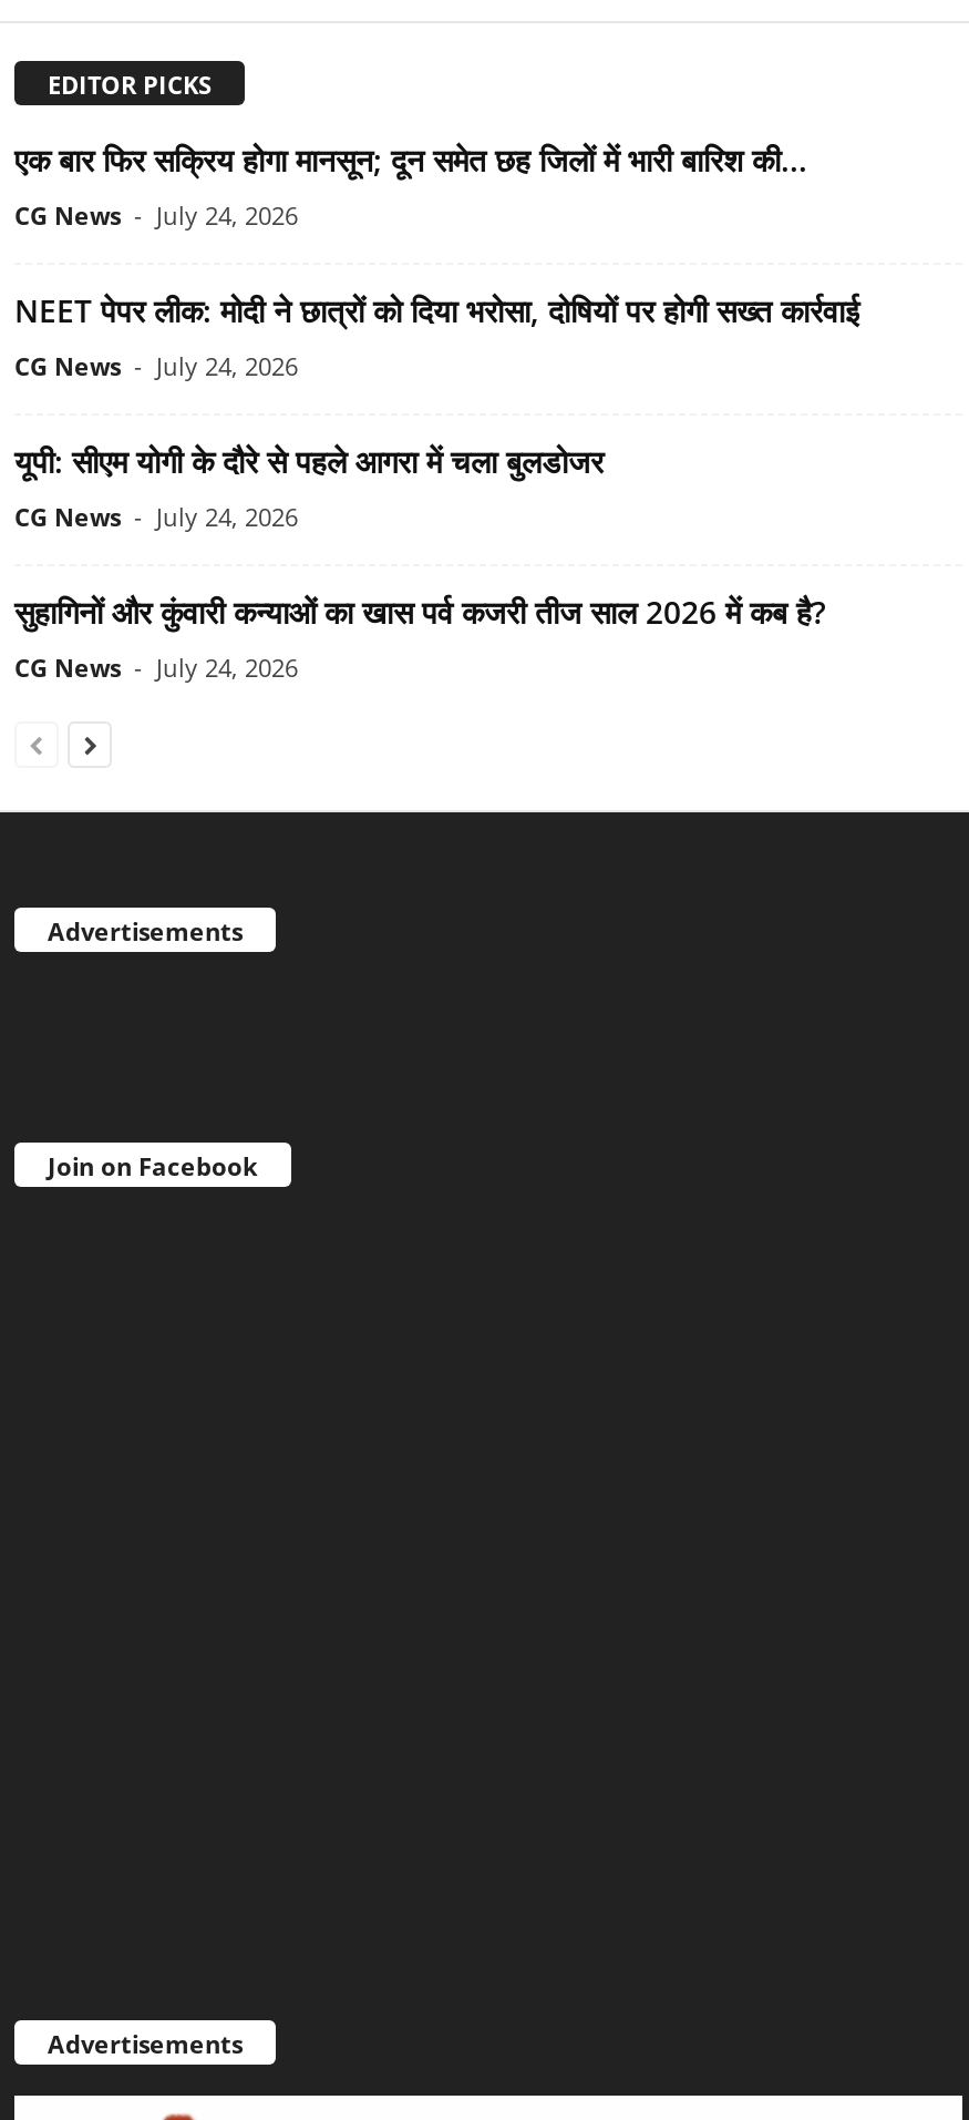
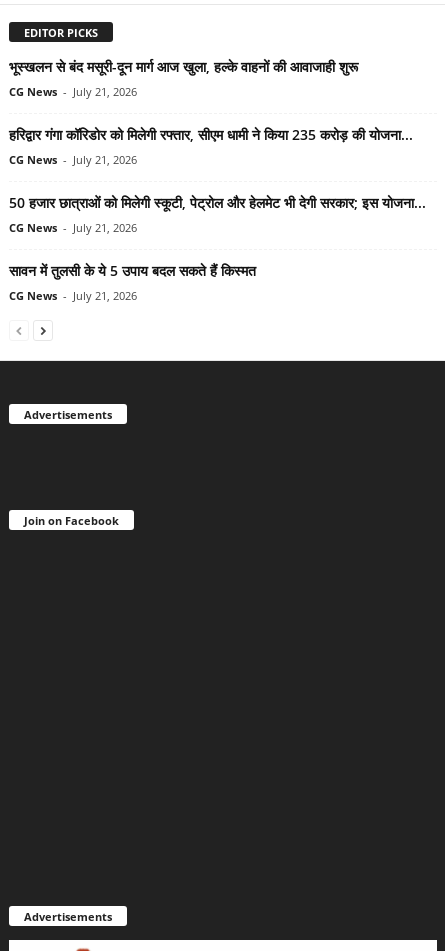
- एक बार फिर सक्रिय होगा मानसून; दून समेत छह जिलों में भारी बारिश की...
- CG News - July 24, 2026
+ भूस्खलन से बंद मसूरी-दून मार्ग आज खुला, हल्के वाहनों की आवाजाही शुरू
+ CG News - July 21, 2026

- NEET पेपर लीक: मोदी ने छात्रों को दिया भरोसा, दोषियों पर होगी सख्त कार्रवाई
- CG News - July 24, 2026
+ हरिद्वार गंगा कॉरिडोर को मिलेगी रफ्तार, सीएम धामी ने किया 235 करोड़ की योजना...
+ CG News - July 21, 2026

- यूपी: सीएम योगी के दौरे से पहले आगरा में चला बुलडोजर
- CG News - July 24, 2026
+ 50 हजार छात्राओं को मिलेगी स्कूटी, पेट्रोल और हेलमेट भी देगी सरकार; इस योजना...
+ CG News - July 21, 2026

- सुहागिनों और कुंवारी कन्याओं का खास पर्व कजरी तीज साल 2026 में कब है?
- CG News - July 24, 2026
+ सावन में तुलसी के ये 5 उपाय बदल सकते हैं किस्मत
+ CG News - July 21, 2026
